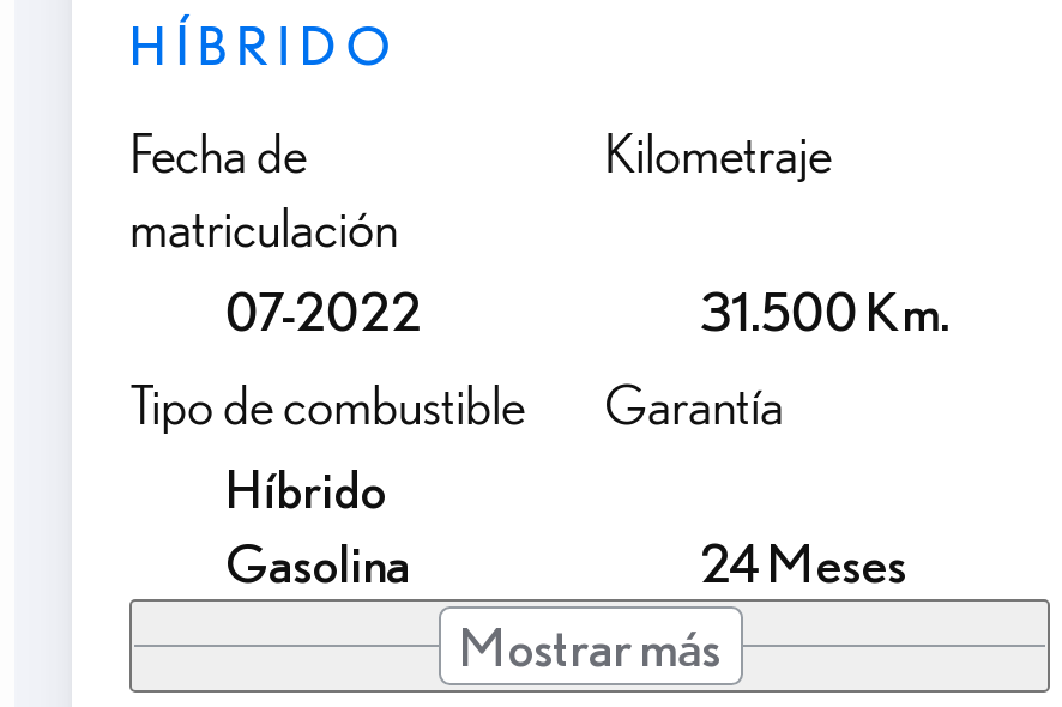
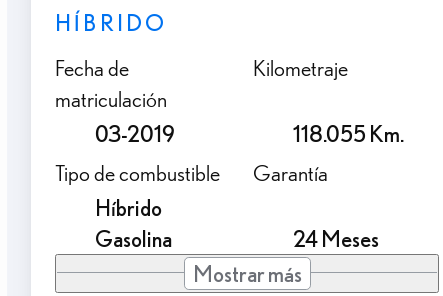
- 07-2022
+ 03-2019

- 31.500 Km.
+ 118.055 Km.
